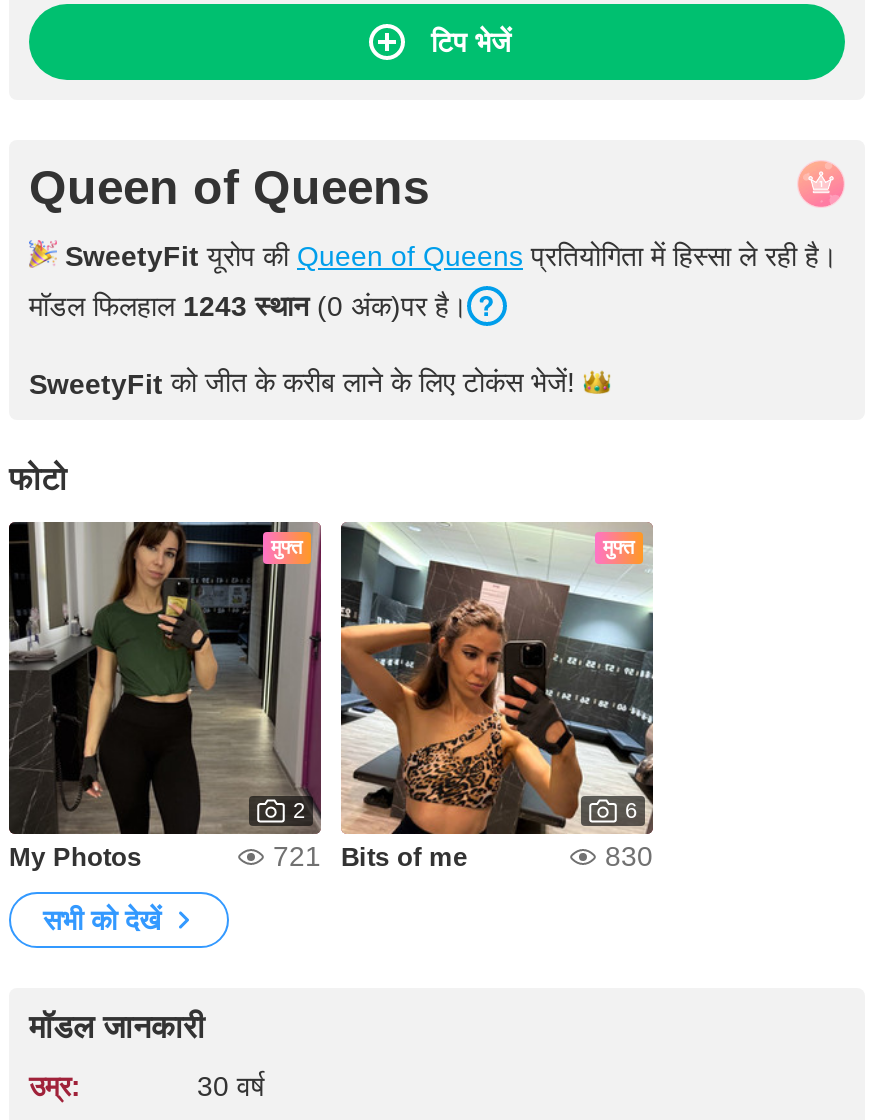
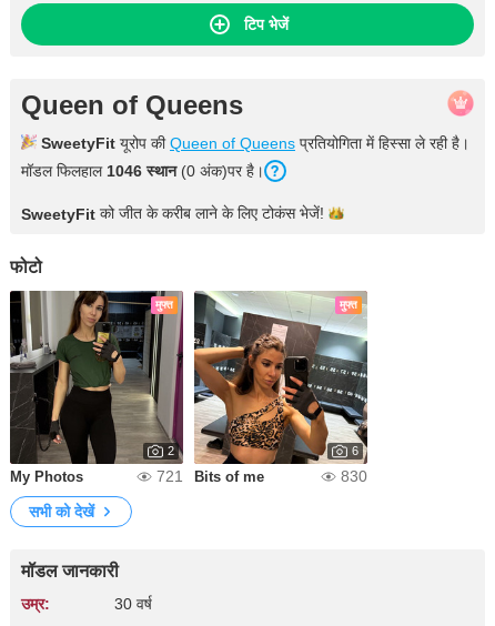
- मॉडल फिलहाल 1243 स्थान (0 अंक)पर है।
+ मॉडल फिलहाल 1046 स्थान (0 अंक)पर है।
